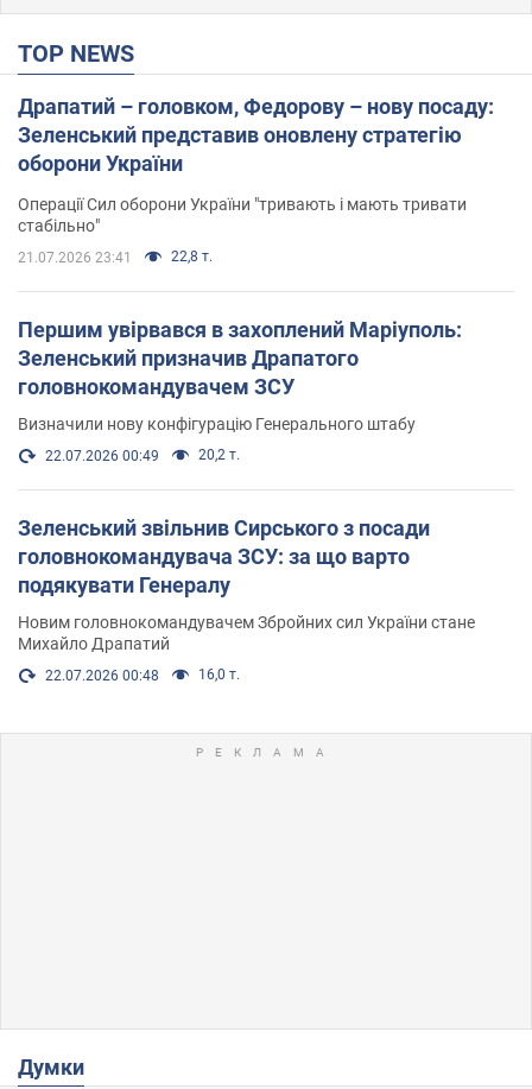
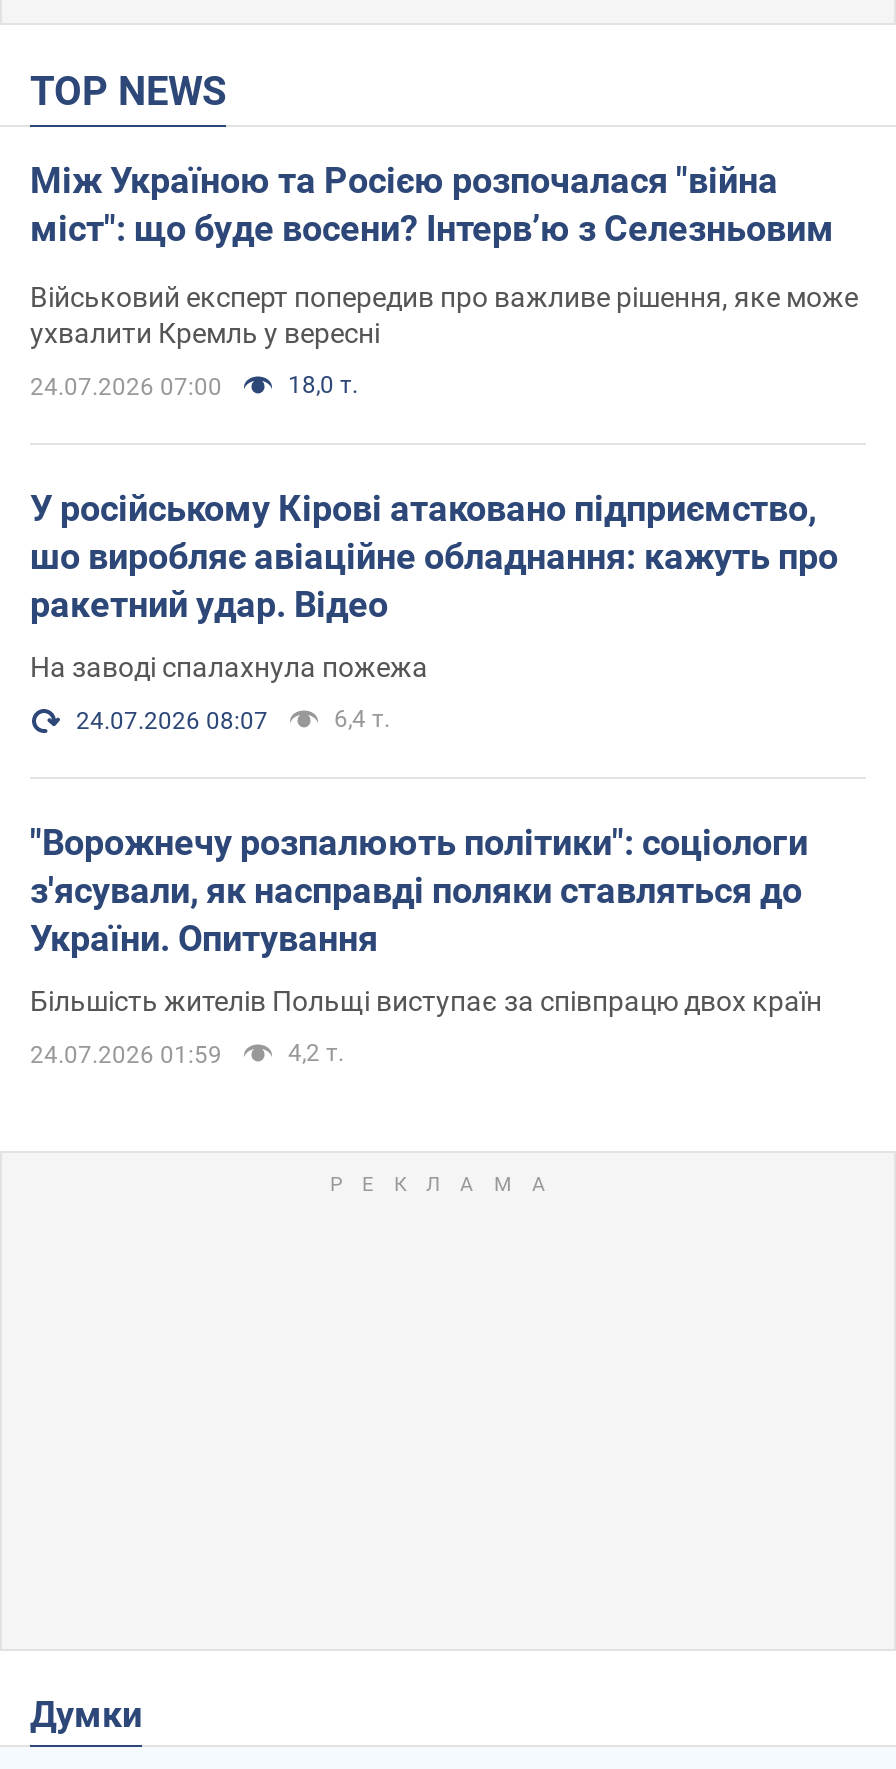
- Драпатий – головком, Федорову – нову посаду:
- Зеленський представив оновлену стратегію
- оборони України
+ Між Україною та Росією розпочалася "війна
+ міст": що буде восени? Інтерв’ю з Селезньовим

- Операції Сил оборони України "тривають і мають тривати
- стабільно"
+ Військовий експерт попередив про важливе рішення, яке може
+ ухвалити Кремль у вересні

- 21.07.2026 23:41
- 22,8 т.
+ 24.07.2026 07:00
+ 18,0 т.

- Першим увірвався в захоплений Маріуполь:
- Зеленський призначив Драпатого
- головнокомандувачем ЗСУ
+ У російському Кірові атаковано підприємство,
+ шо виробляє авіаційне обладнання: кажуть про
+ ракетний удар. Відео

- Визначили нову конфігурацію Генерального штабу
+ На заводі спалахнула пожежа

- 22.07.2026 00:49
- 20,2 т.
+ 24.07.2026 08:07
+ 6,4 т.

- Зеленський звільнив Сирського з посади
- головнокомандувача ЗСУ: за що варто
- подякувати Генералу
+ "Ворожнечу розпалюють політики": соціологи
+ з'ясували, як насправді поляки ставляться до
+ України. Опитування

- Новим головнокомандувачем Збройних сил України стане
- Михайло Драпатий
+ Більшість жителів Польщі виступає за співпрацю двох країн

- 22.07.2026 00:48
- 16,0 т.
+ 24.07.2026 01:59
+ 4,2 т.
